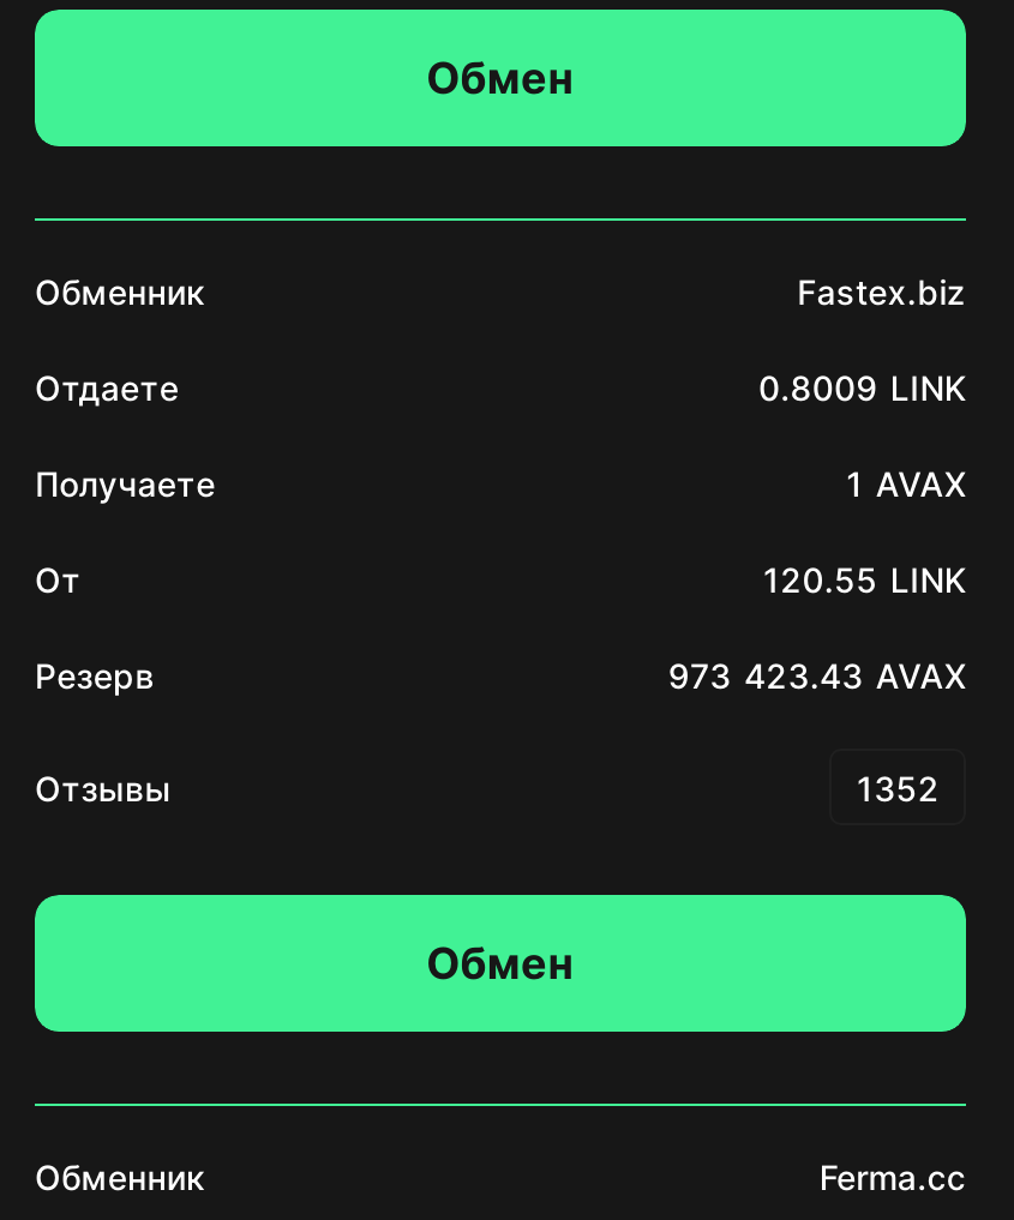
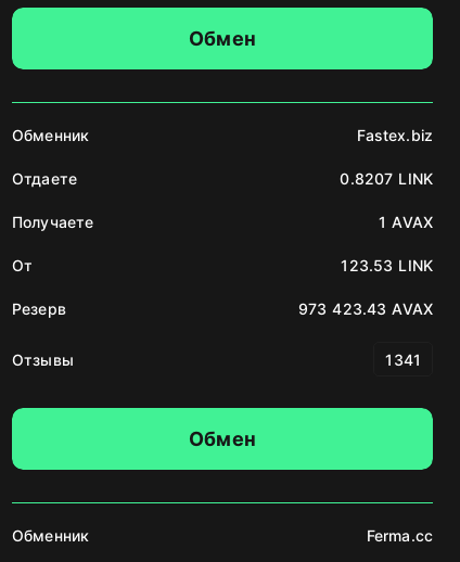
- 0.8009 LINK
+ 0.8207 LINK

- 120.55 LINK
+ 123.53 LINK

- 1352
+ 1341
